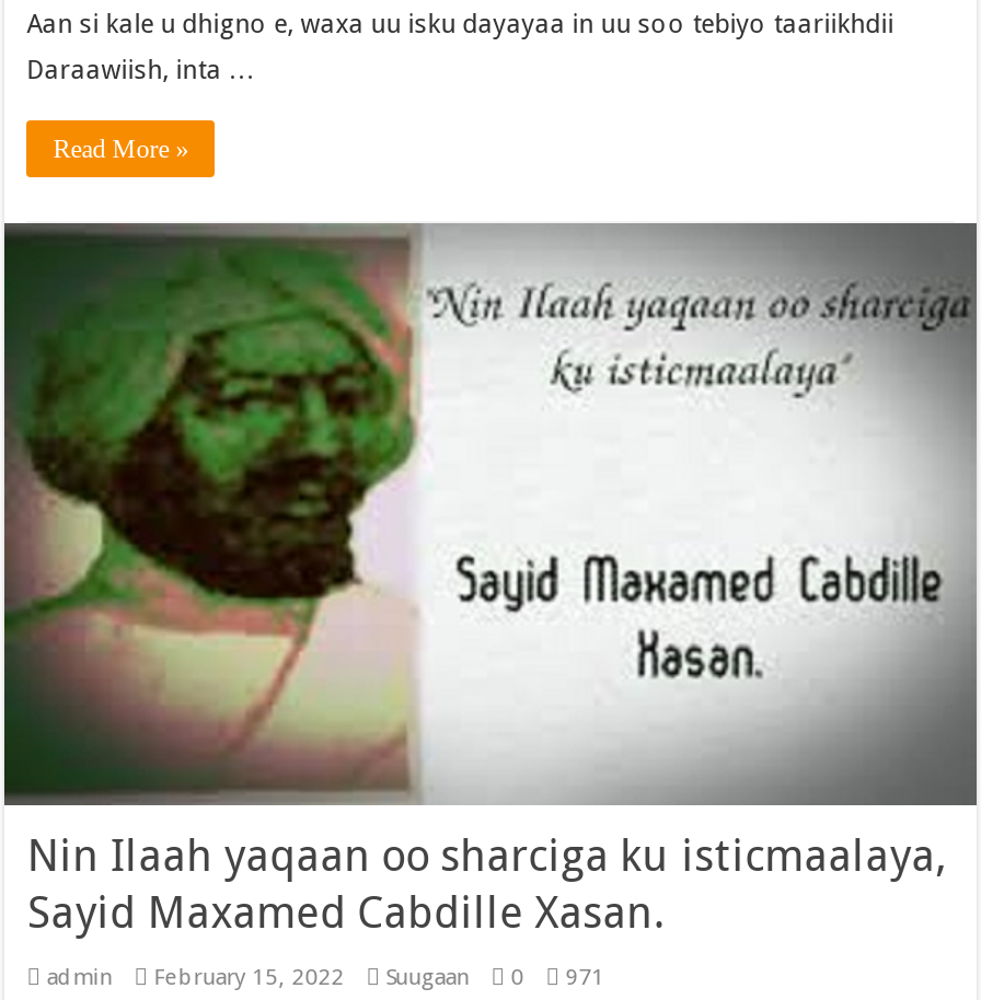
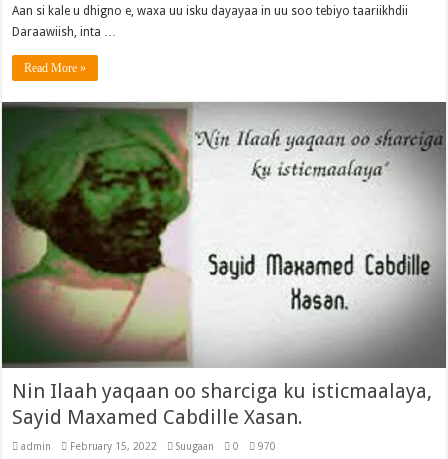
- admin February 15, 2022 Suugaan 0 971
+ admin February 15, 2022 Suugaan 0 970
